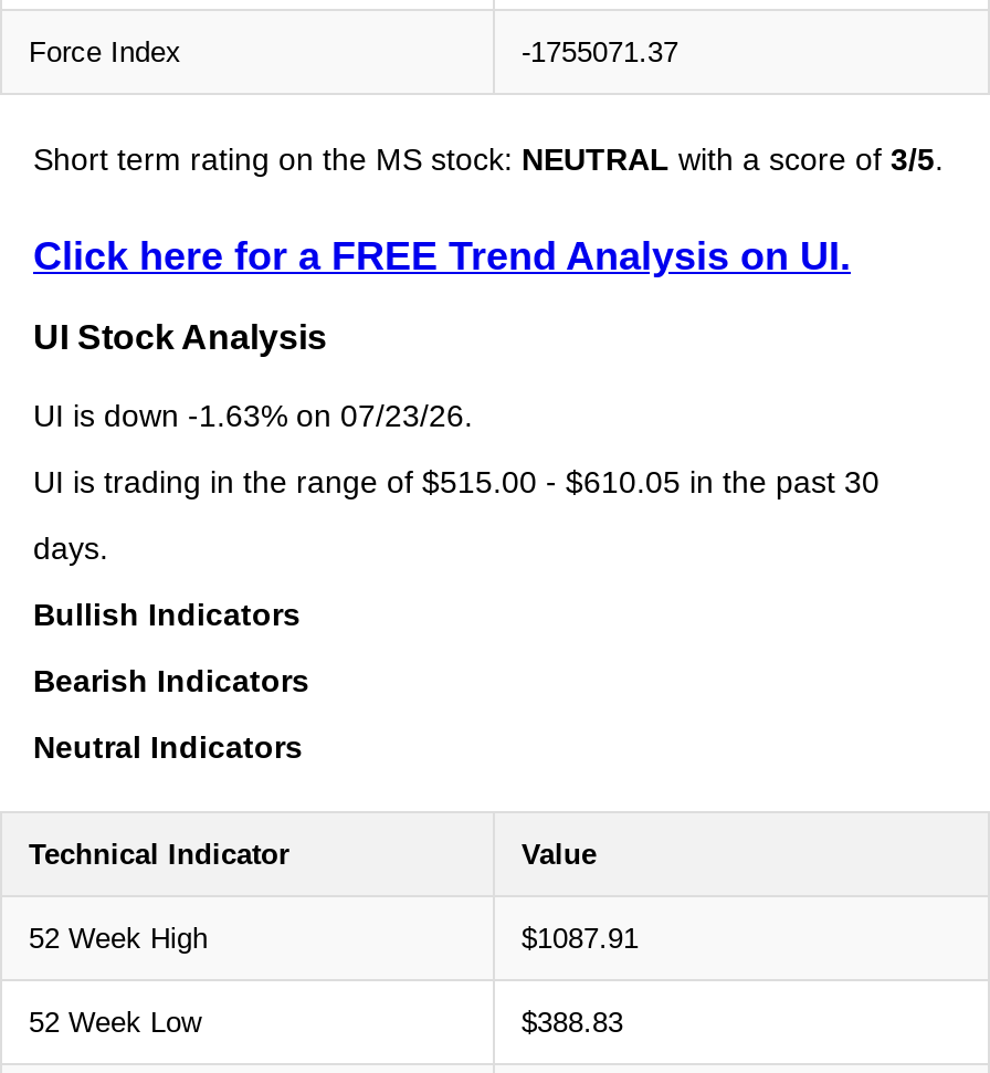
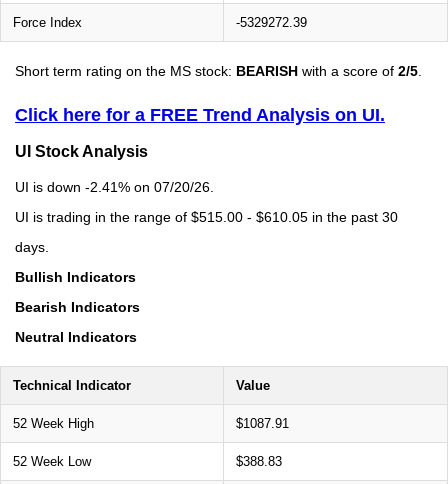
- -1755071.37
+ -5329272.39

- Short term rating on the MS stock: NEUTRAL with a score of 3/5.
+ Short term rating on the MS stock: BEARISH with a score of 2/5.

- UI is down -1.63% on 07/23/26.
+ UI is down -2.41% on 07/20/26.
